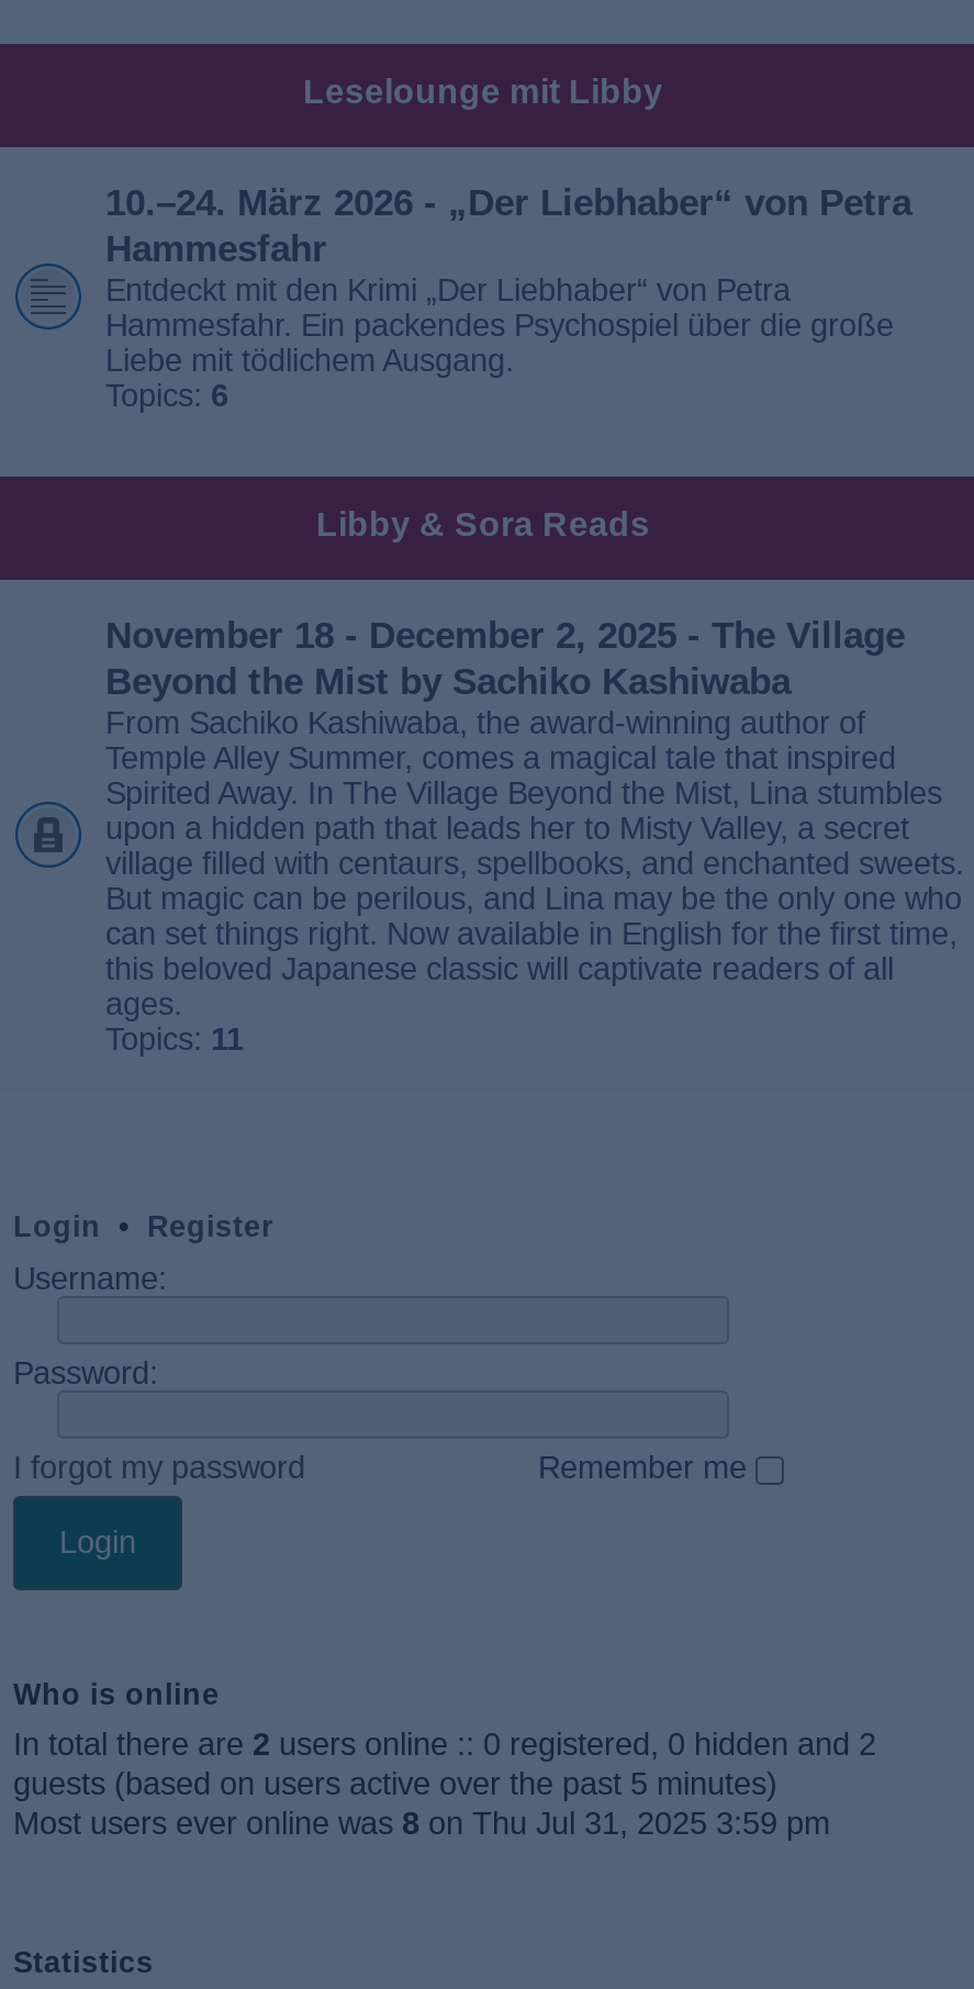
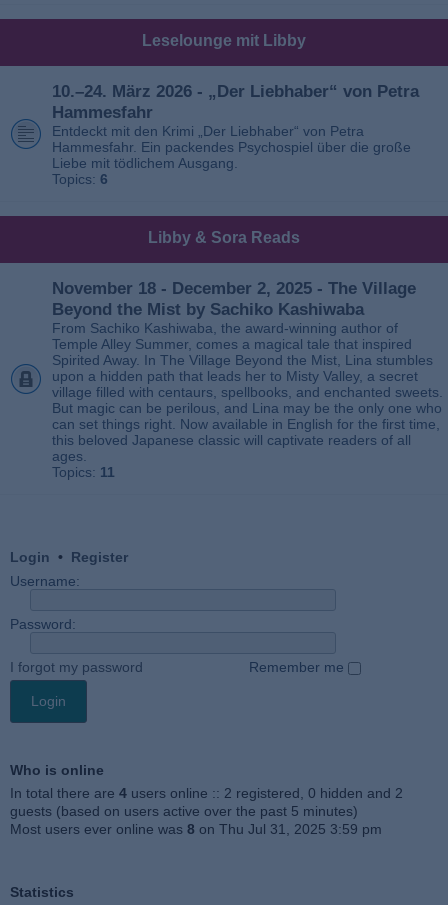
- In total there are 2 users online :: 0 registered, 0 hidden and 2
+ In total there are 4 users online :: 2 registered, 0 hidden and 2
